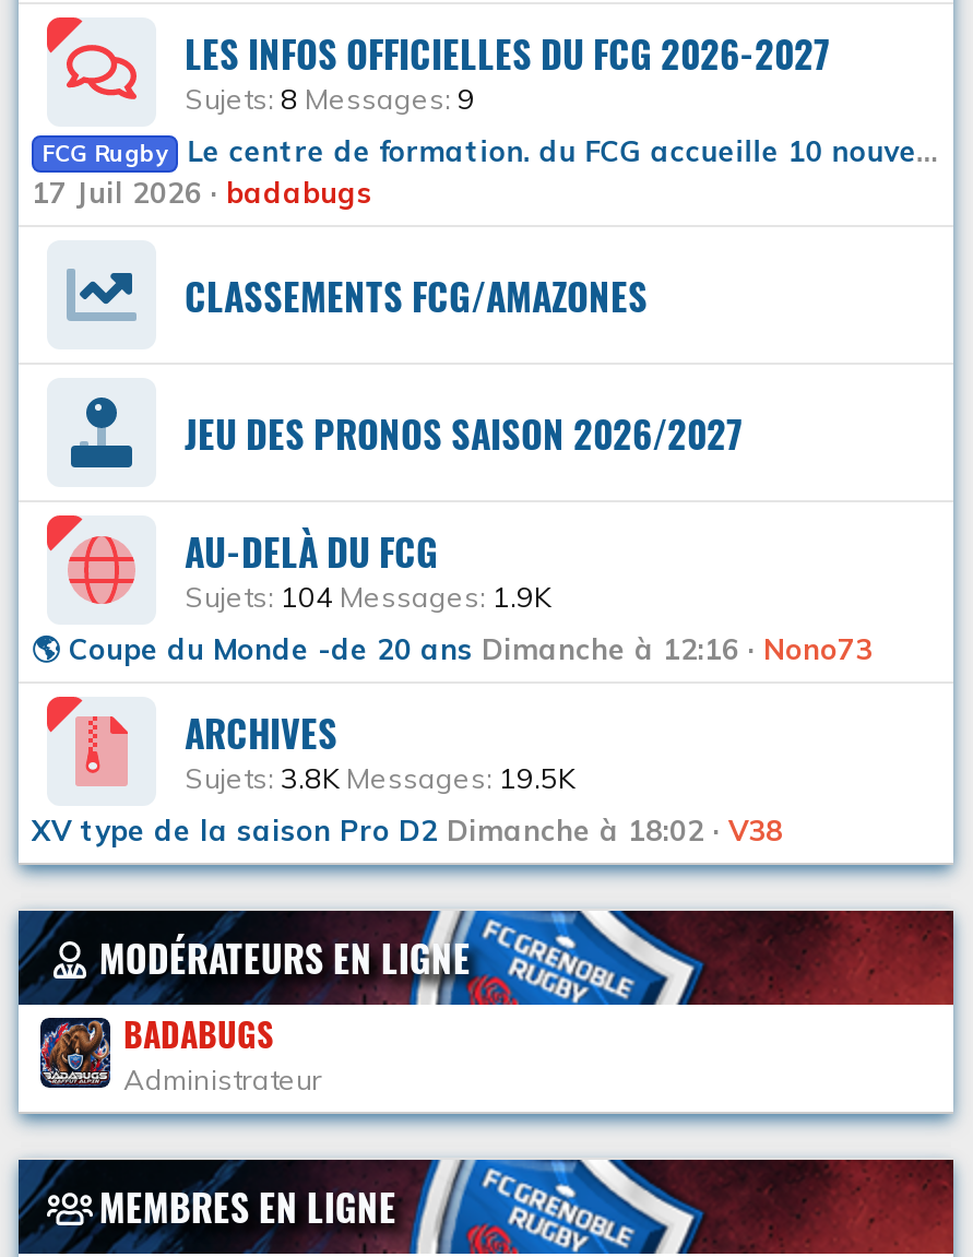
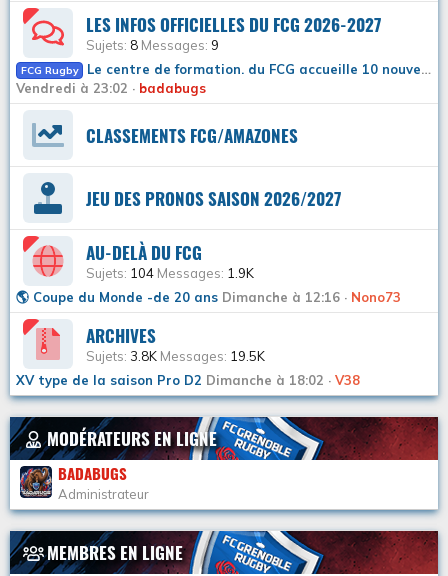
- 17 Juil 2026 badabugs
+ Vendredi à 23:02 badabugs
